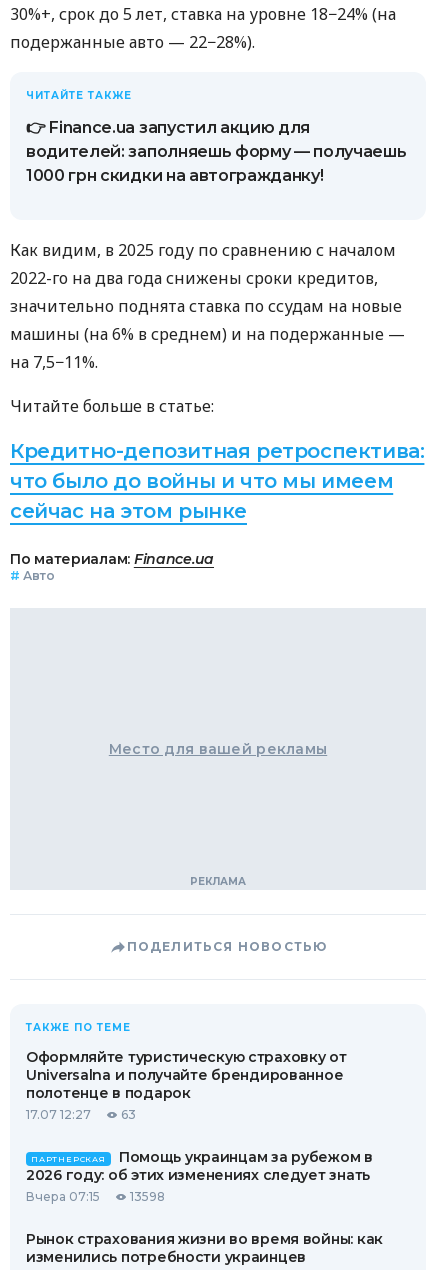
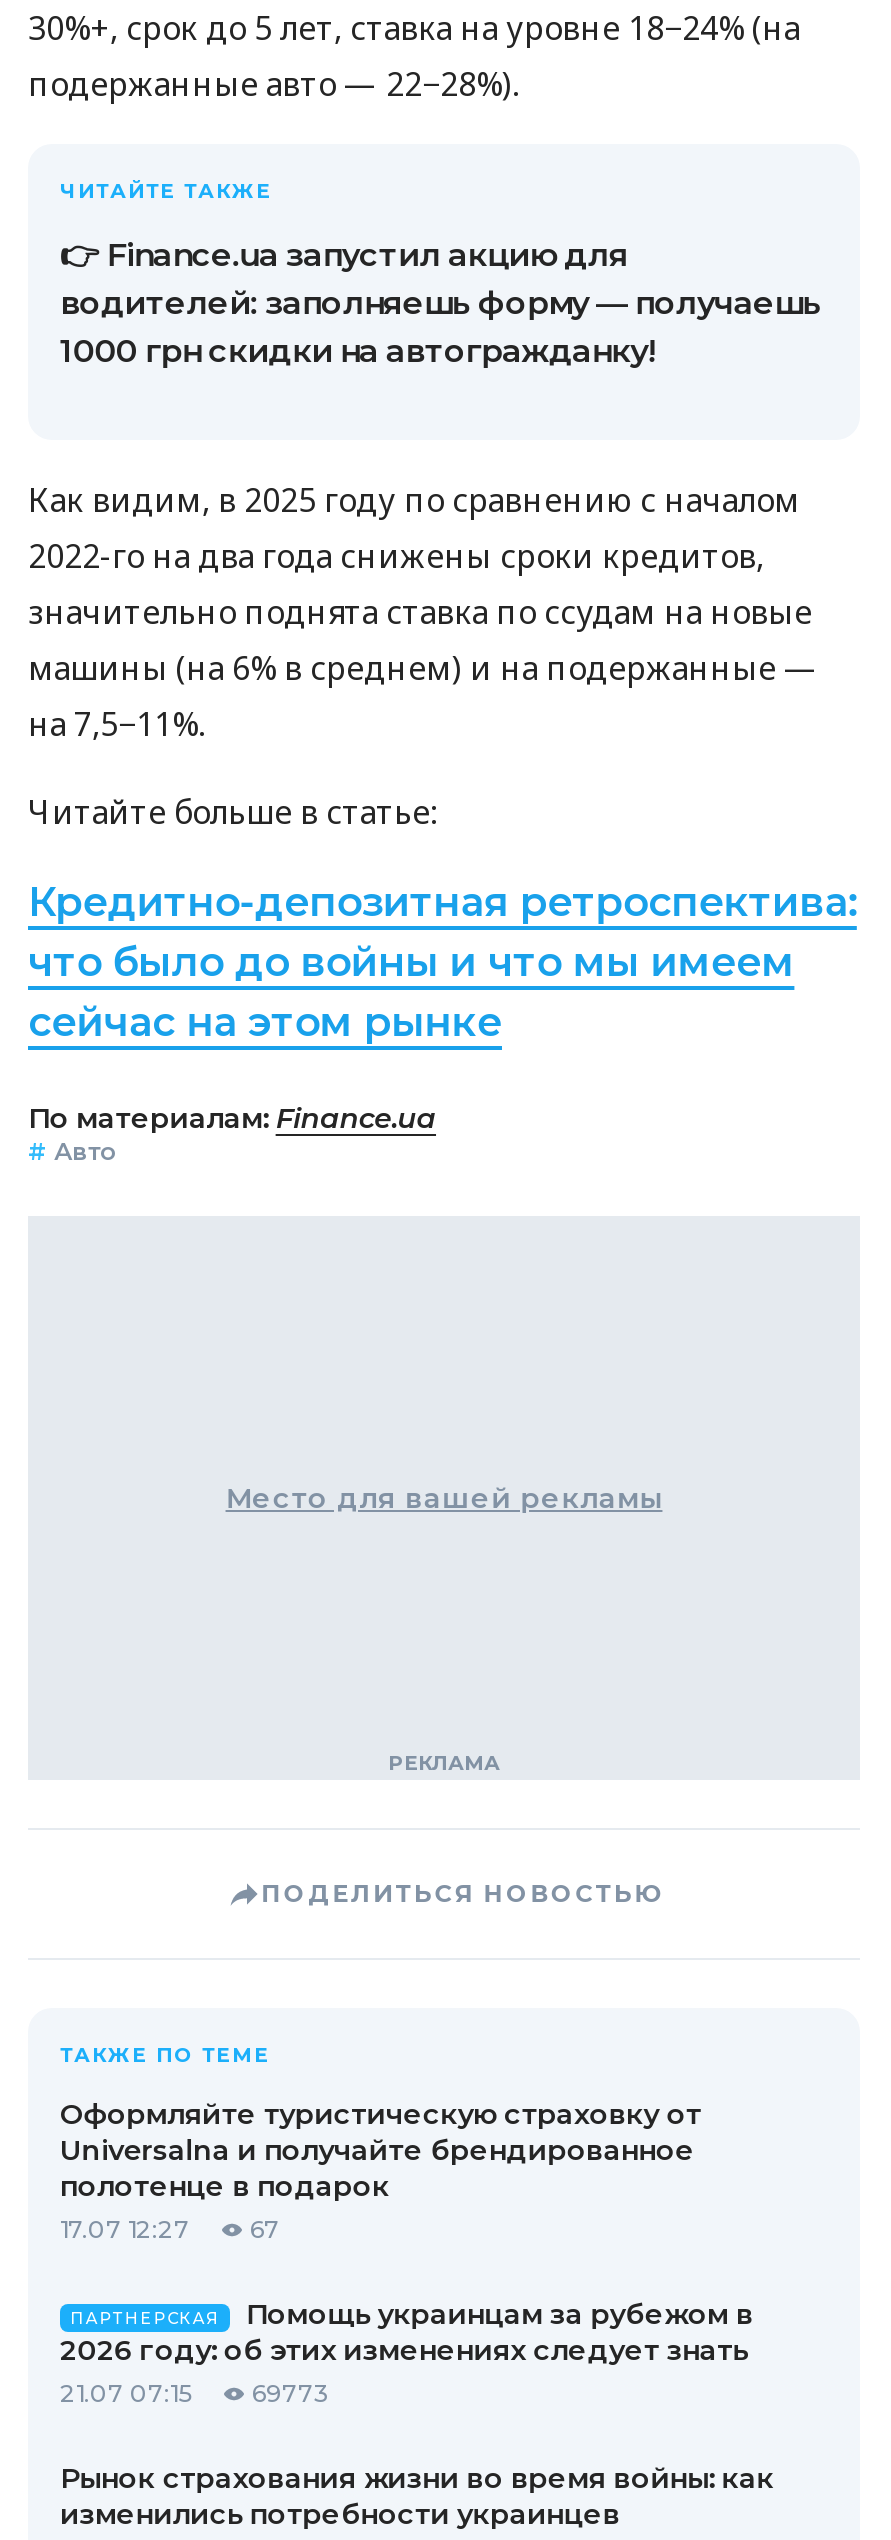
- 17.07 12:27 63
+ 17.07 12:27 67

- Вчера 07:15
- 13598
+ 21.07 07:15
+ 69773
